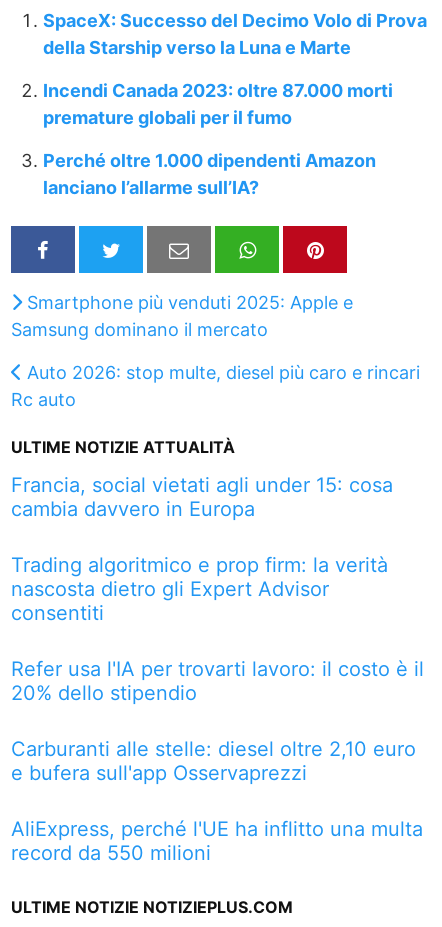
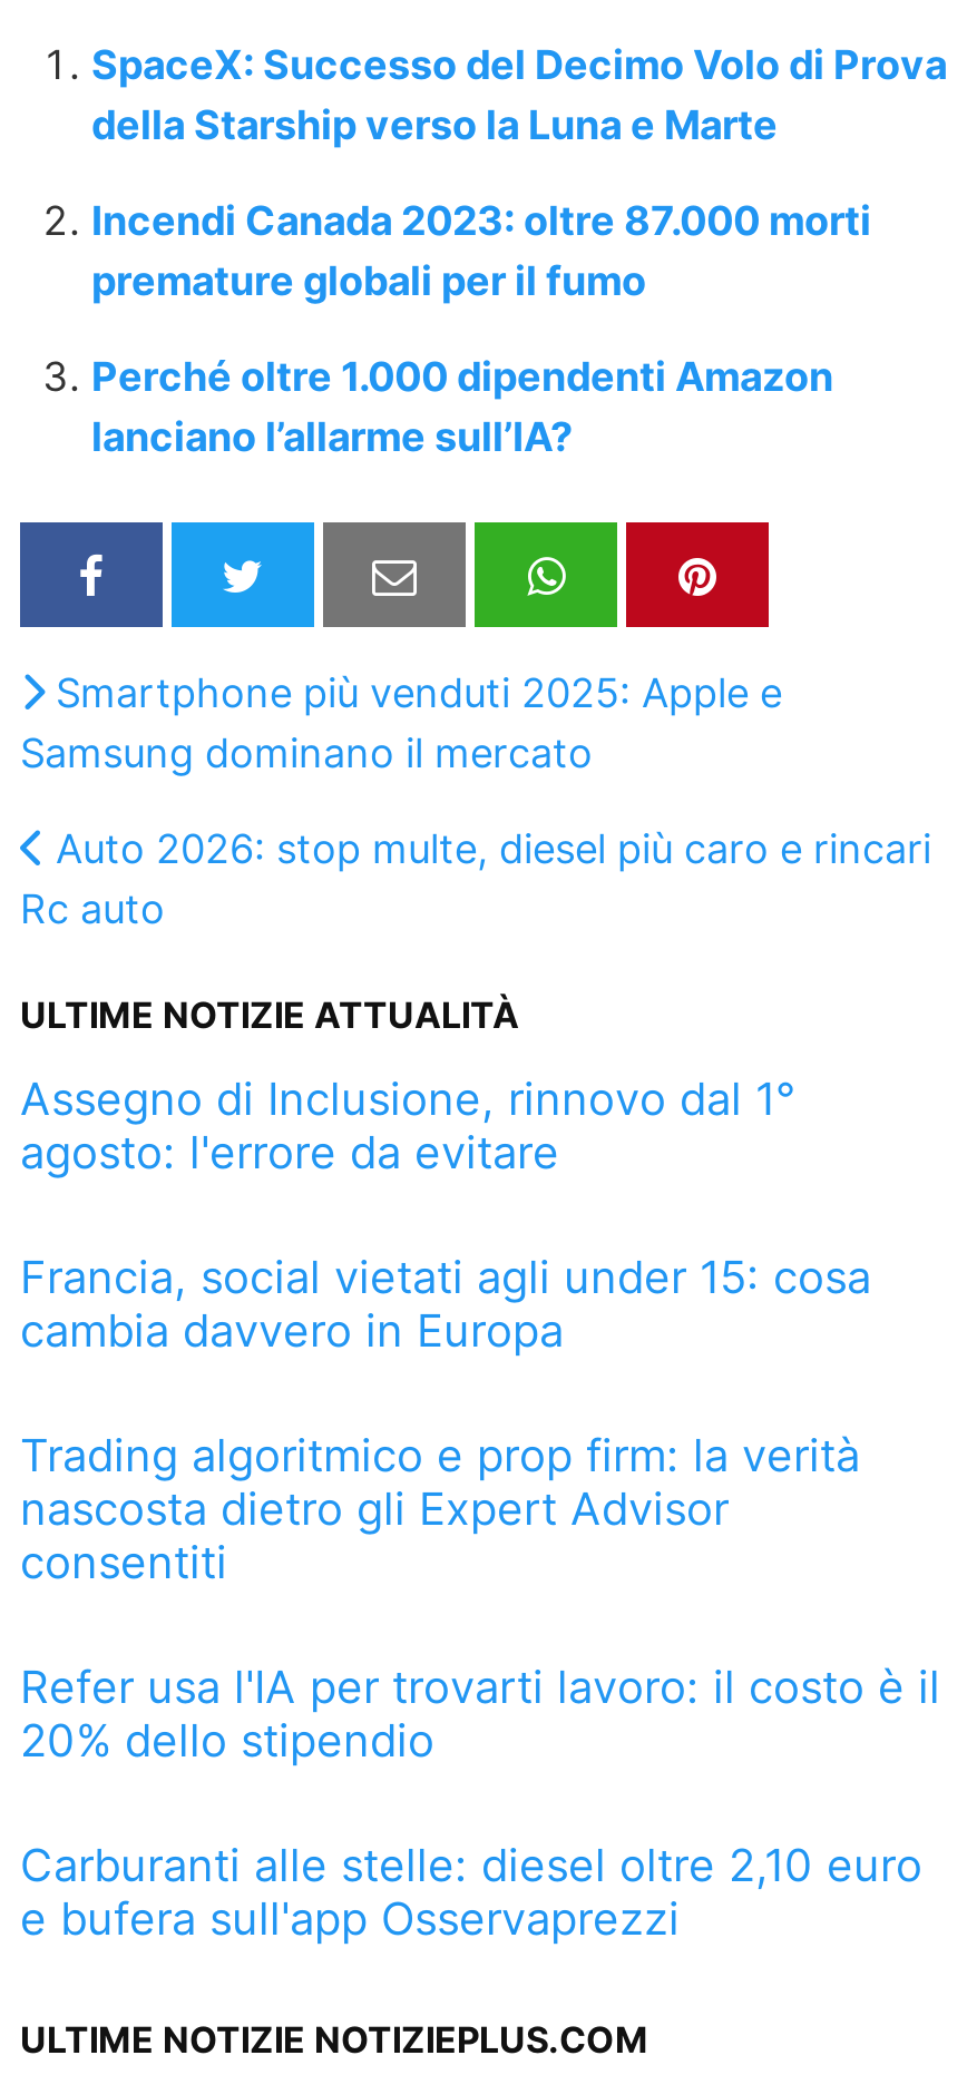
+ Assegno di Inclusione, rinnovo dal 1°
+ agosto: l'errore da evitare

moved down: Francia, social vietati agli under 15: cosa | cambia davvero in Europa | Trading algoritmico e prop firm: la verità | ... | Carburanti alle stelle: diesel oltre 2,10 euro | e bufera sull'app Osservaprezzi

- AliExpress, perché l'UE ha inflitto una multa
- record da 550 milioni
